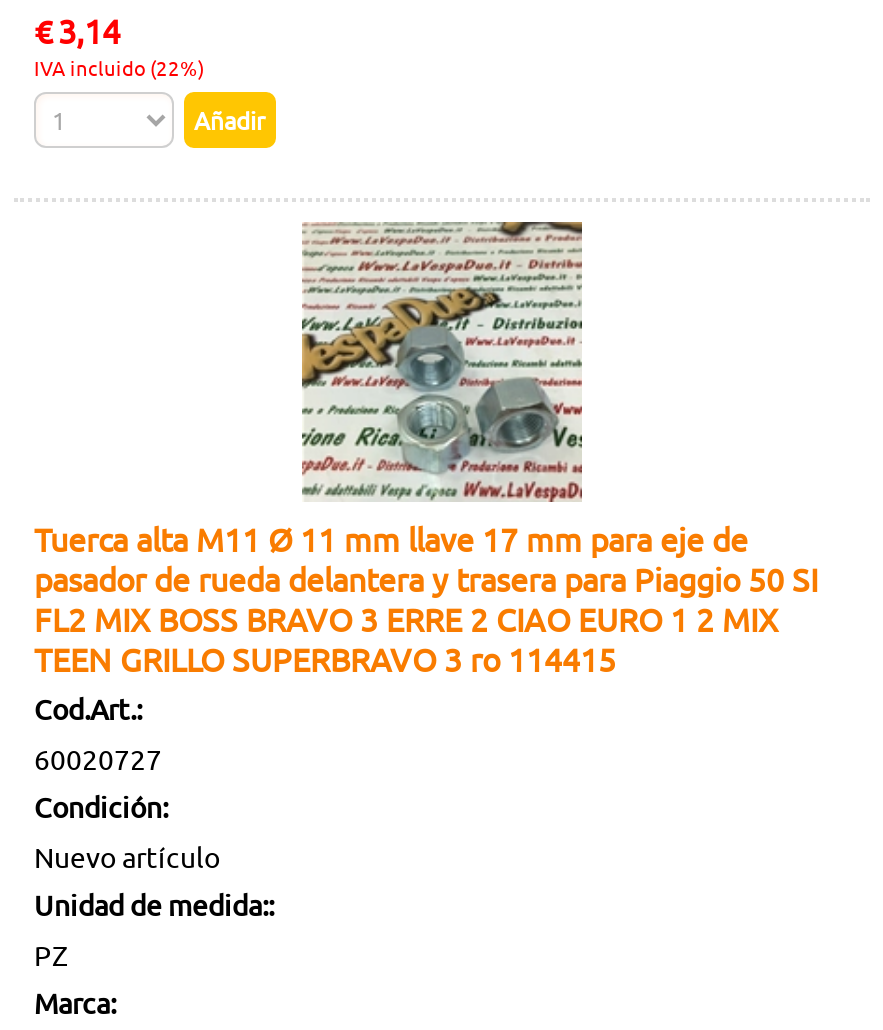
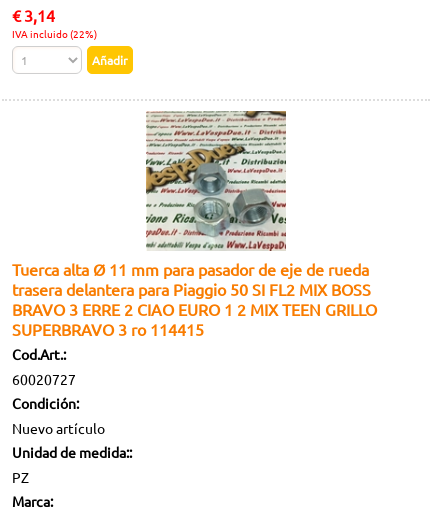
- Tuerca alta M11 Ø 11 mm llave 17 mm para eje de
- pasador de rueda delantera y trasera para Piaggio 50 SI
- FL2 MIX BOSS BRAVO 3 ERRE 2 CIAO EURO 1 2 MIX
- TEEN GRILLO SUPERBRAVO 3 ro 114415
+ Tuerca alta Ø 11 mm para pasador de eje de rueda
+ trasera delantera para Piaggio 50 SI FL2 MIX BOSS
+ BRAVO 3 ERRE 2 CIAO EURO 1 2 MIX TEEN GRILLO
+ SUPERBRAVO 3 ro 114415
